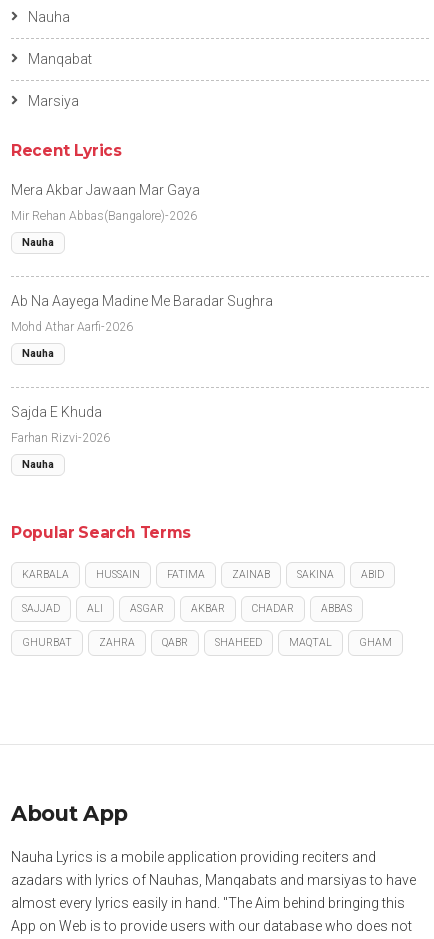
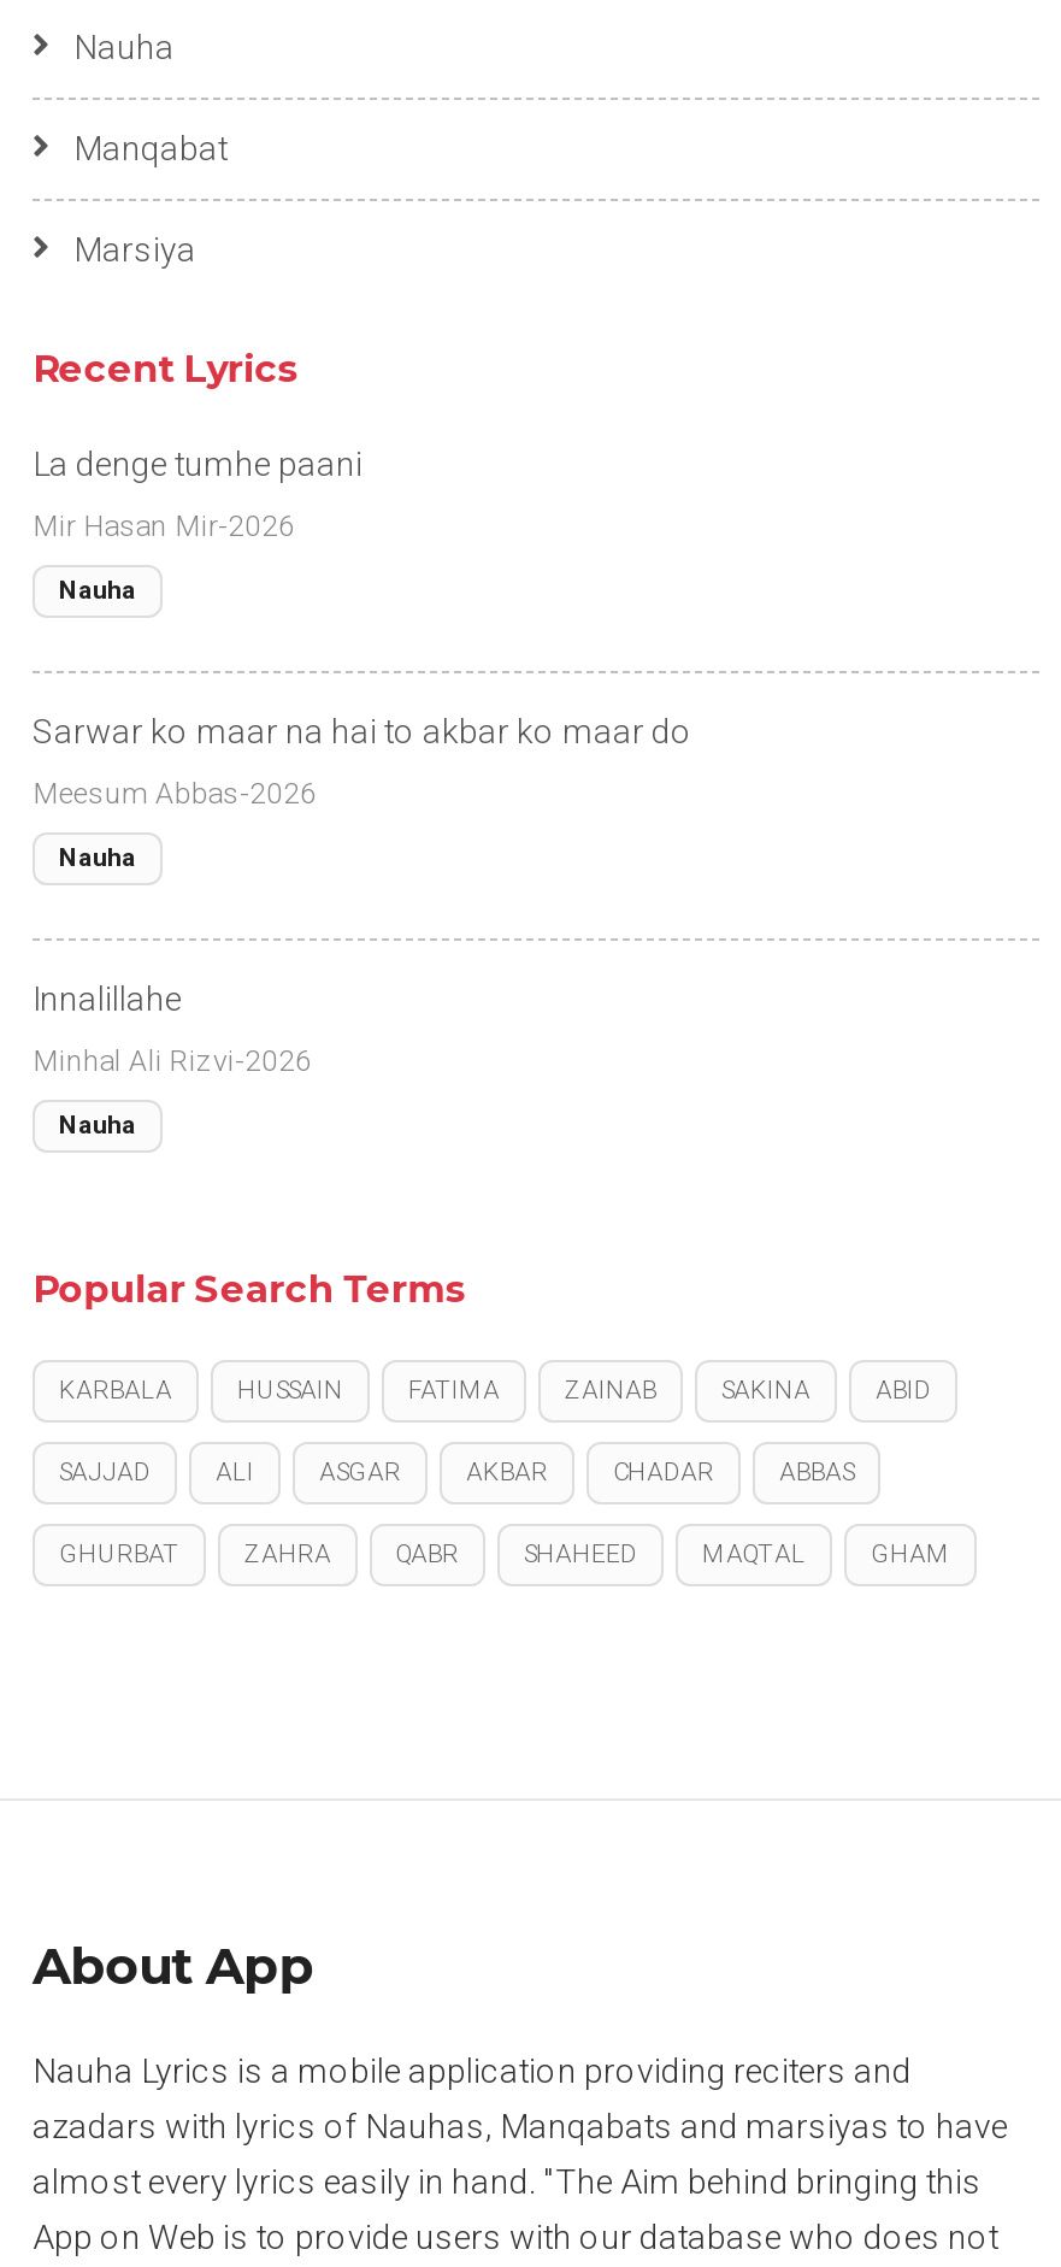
- Mera Akbar Jawaan Mar Gaya
+ La denge tumhe paani

- Mir Rehan Abbas(Bangalore)-2026
+ Mir Hasan Mir-2026

- Ab Na Aayega Madine Me Baradar Sughra
+ Sarwar ko maar na hai to akbar ko maar do

- Mohd Athar Aarfi-2026
+ Meesum Abbas-2026

- Sajda E Khuda
+ Innalillahe

- Farhan Rizvi-2026
+ Minhal Ali Rizvi-2026
